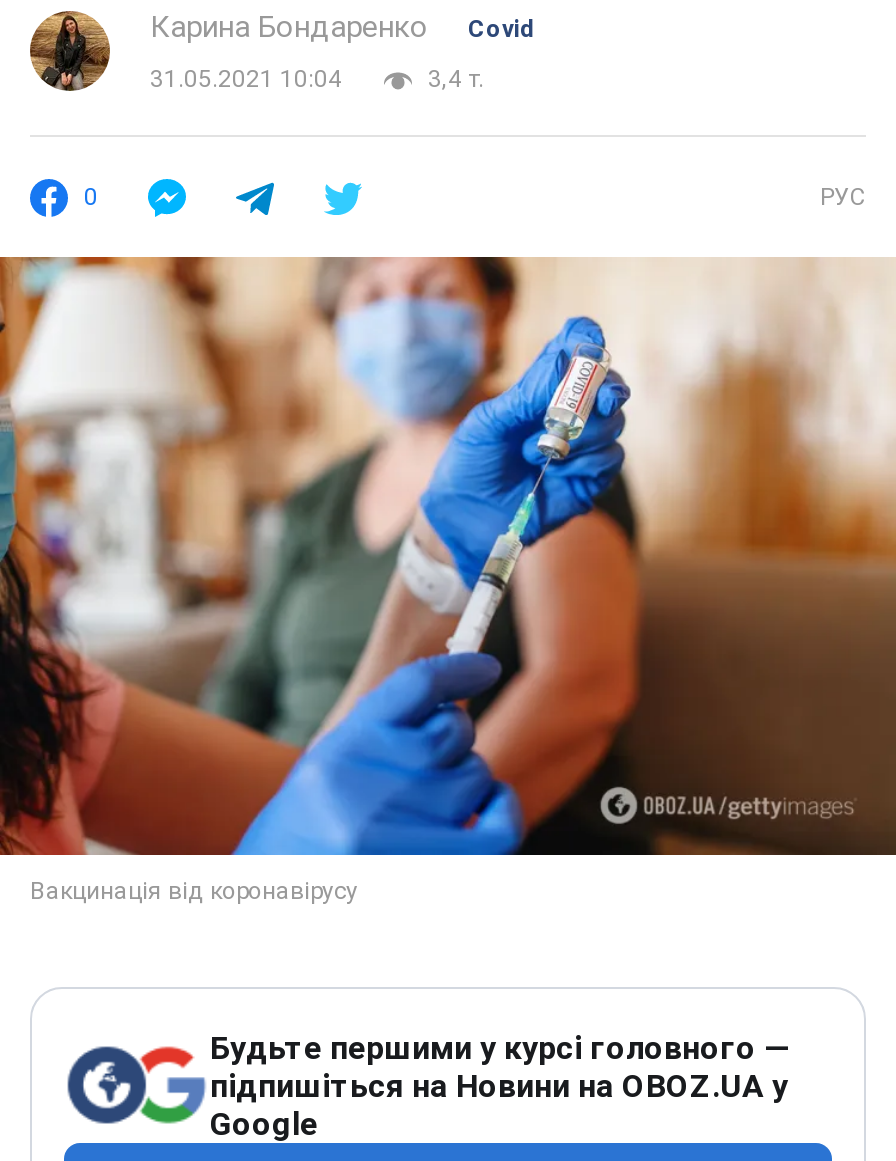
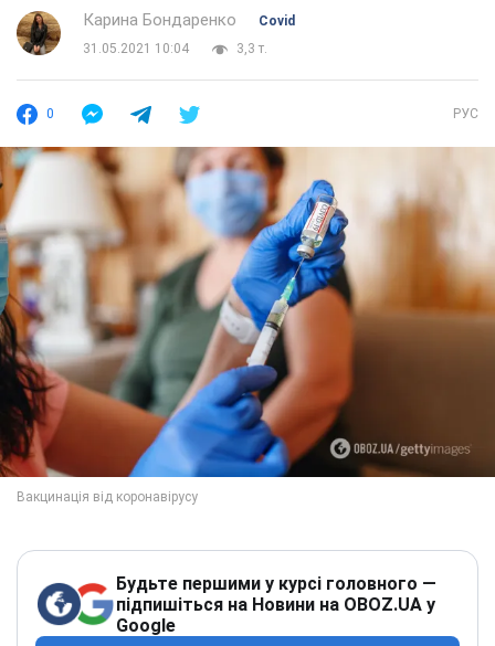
- 3,4 т.
+ 3,3 т.
